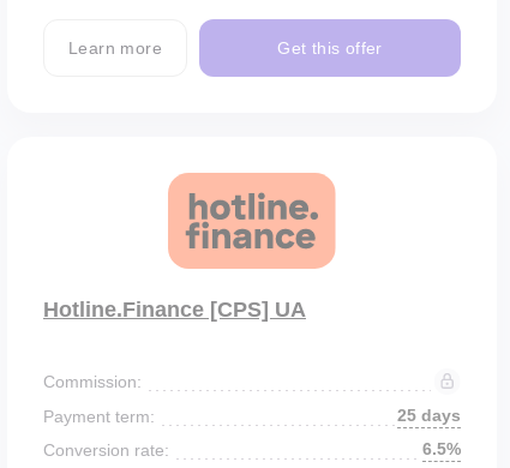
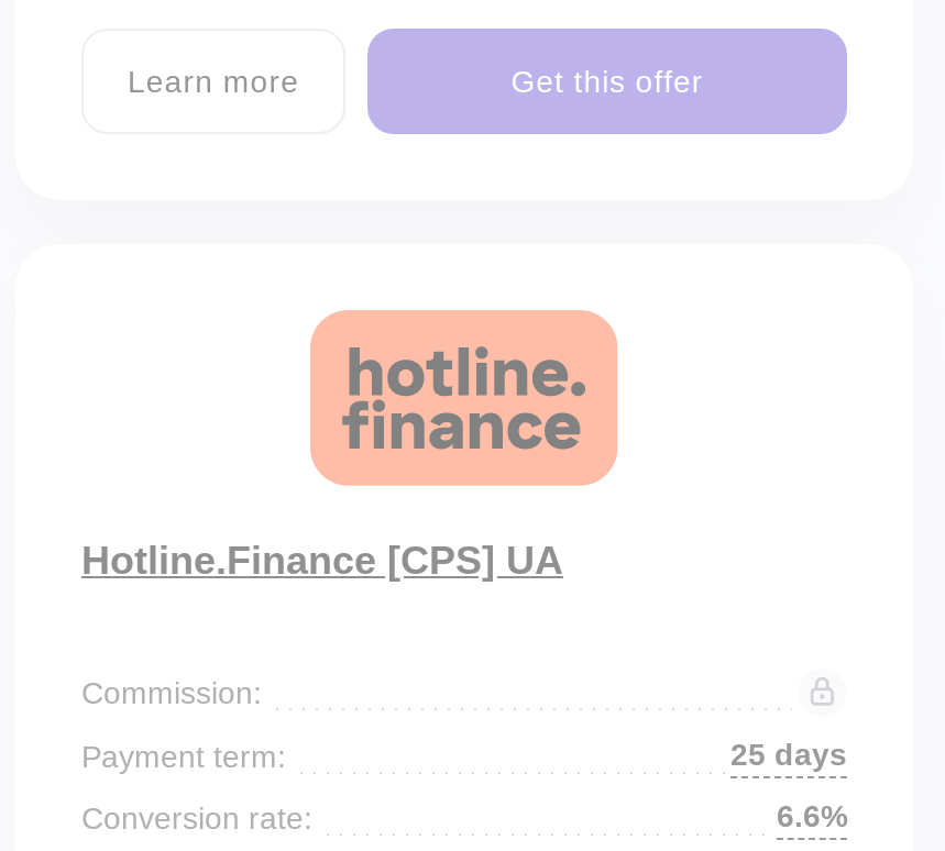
- 6.5%
+ 6.6%
